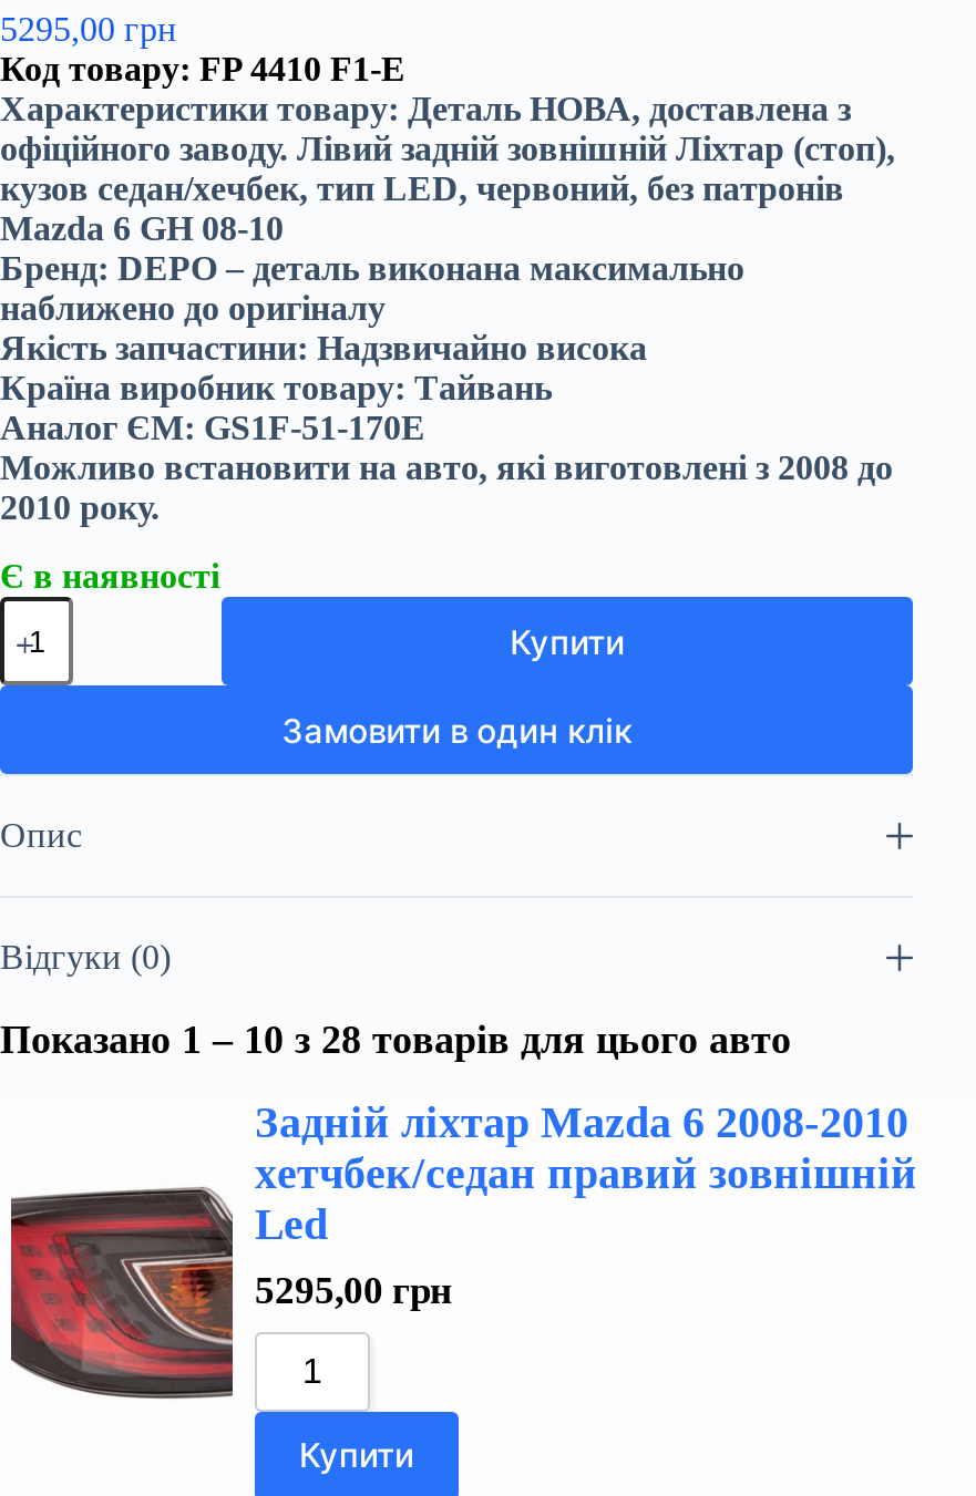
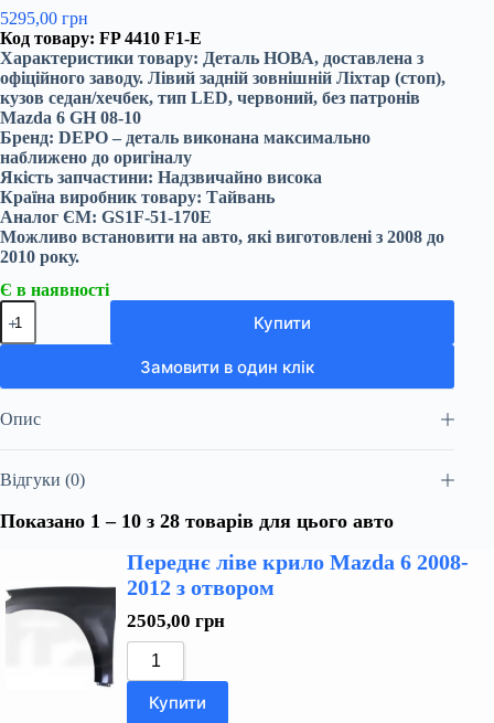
- [image]
- Задній ліхтар Mazda 6 2008-2010
- хетчбек/седан правий зовнішній
- Led
- 5295,00 грн
+ [image]
+ Переднє ліве крило Mazda 6 2008-
+ 2012 з отвором
+ 2505,00 грн
